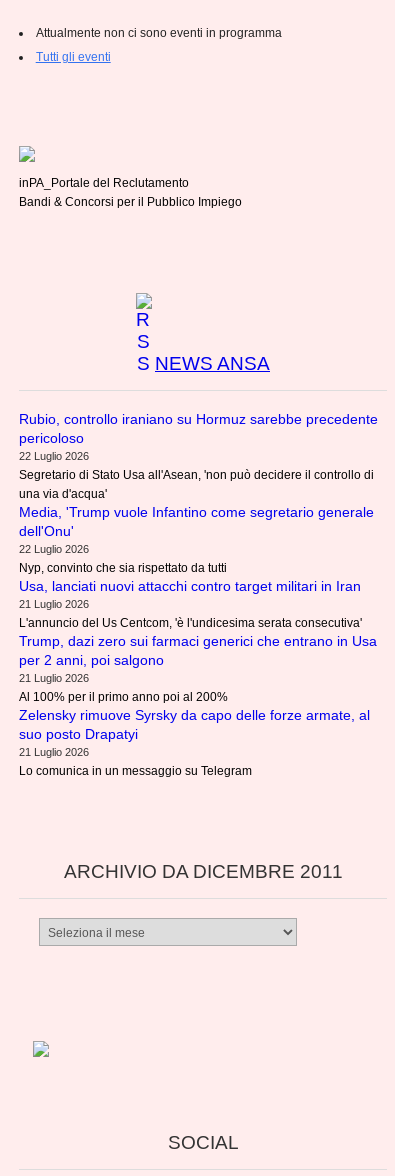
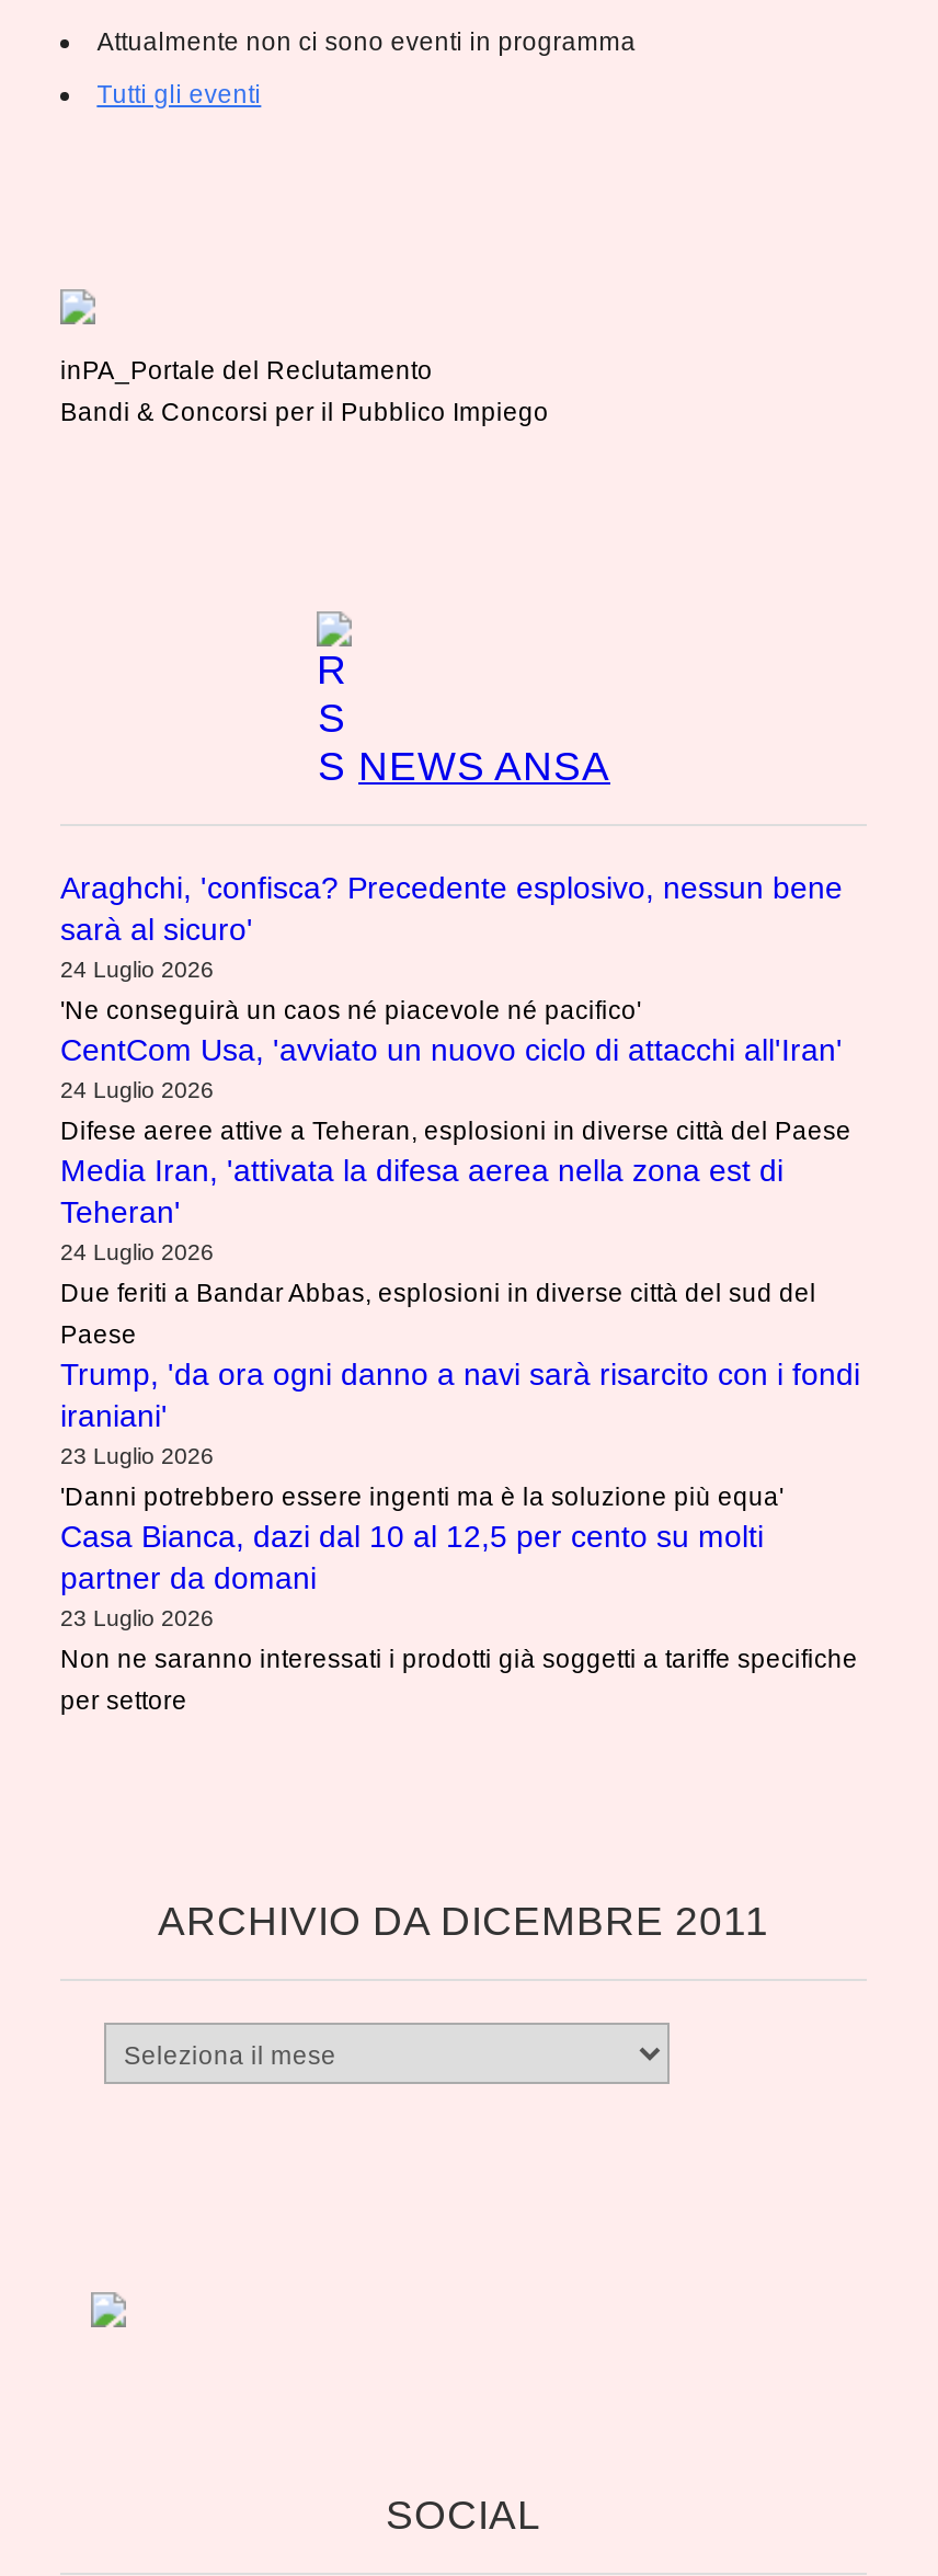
- Rubio, controllo iraniano su Hormuz sarebbe precedente
- pericoloso
- 22 Luglio 2026
- Segretario di Stato Usa all'Asean, 'non può decidere il controllo di
- una via d'acqua'
- Media, 'Trump vuole Infantino come segretario generale
- dell'Onu'
- 22 Luglio 2026
- Nyp, convinto che sia rispettato da tutti
- Usa, lanciati nuovi attacchi contro target militari in Iran
- 21 Luglio 2026
- L'annuncio del Us Centcom, 'è l'undicesima serata consecutiva'
- Trump, dazi zero sui farmaci generici che entrano in Usa
- per 2 anni, poi salgono
- 21 Luglio 2026
- Al 100% per il primo anno poi al 200%
- Zelensky rimuove Syrsky da capo delle forze armate, al
- suo posto Drapatyi
- 21 Luglio 2026
- Lo comunica in un messaggio su Telegram
+ Araghchi, 'confisca? Precedente esplosivo, nessun bene
+ sarà al sicuro'
+ 24 Luglio 2026
+ 'Ne conseguirà un caos né piacevole né pacifico'
+ CentCom Usa, 'avviato un nuovo ciclo di attacchi all'Iran'
+ 24 Luglio 2026
+ Difese aeree attive a Teheran, esplosioni in diverse città del Paese
+ Media Iran, 'attivata la difesa aerea nella zona est di
+ Teheran'
+ 24 Luglio 2026
+ Due feriti a Bandar Abbas, esplosioni in diverse città del sud del
+ Paese
+ Trump, 'da ora ogni danno a navi sarà risarcito con i fondi
+ iraniani'
+ 23 Luglio 2026
+ 'Danni potrebbero essere ingenti ma è la soluzione più equa'
+ Casa Bianca, dazi dal 10 al 12,5 per cento su molti
+ partner da domani
+ 23 Luglio 2026
+ Non ne saranno interessati i prodotti già soggetti a tariffe specifiche
+ per settore
